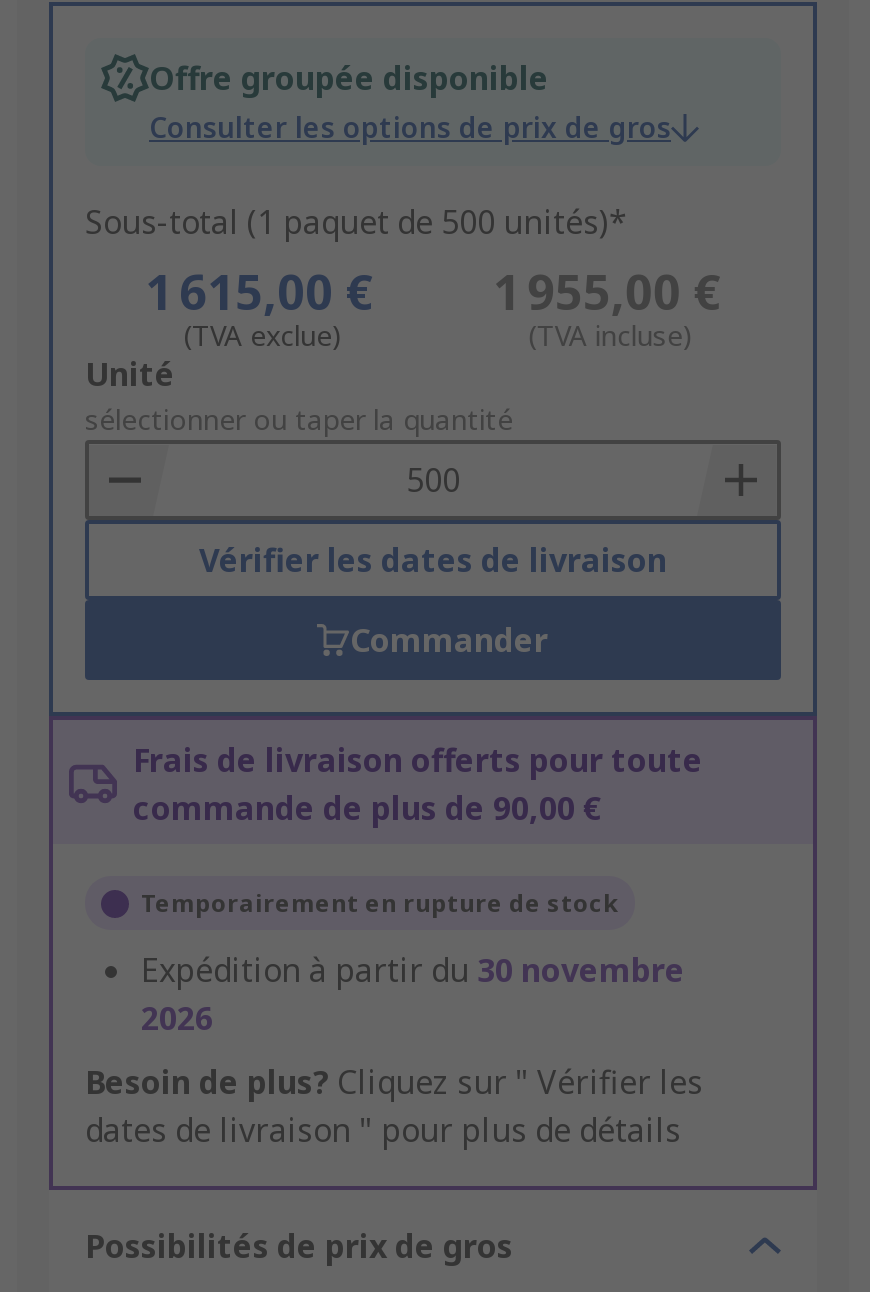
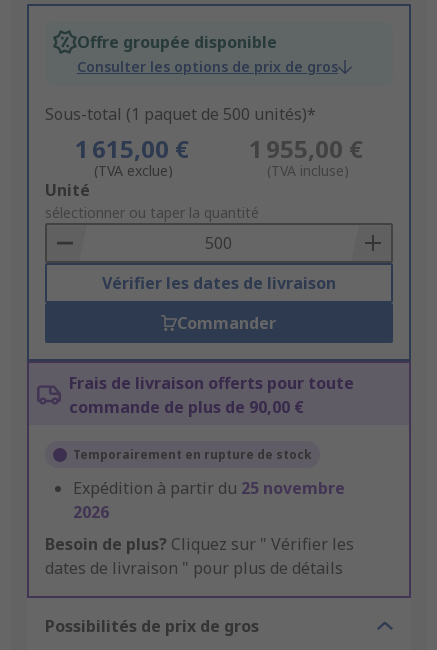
- Expédition à partir du 30 novembre
+ Expédition à partir du 25 novembre
